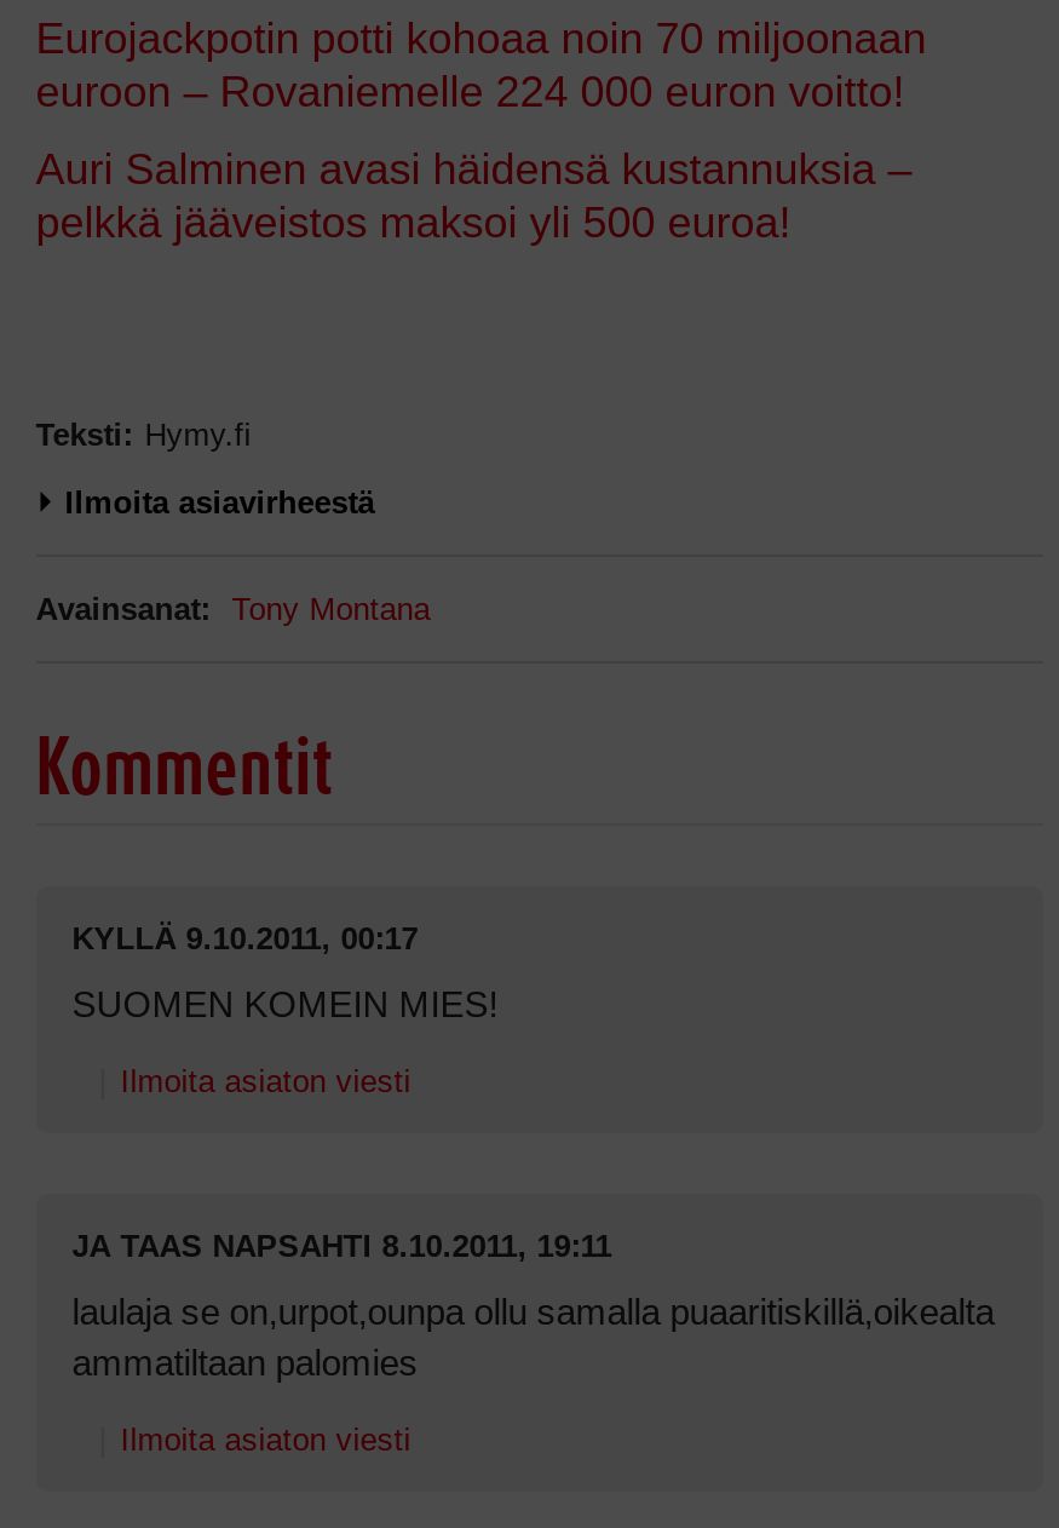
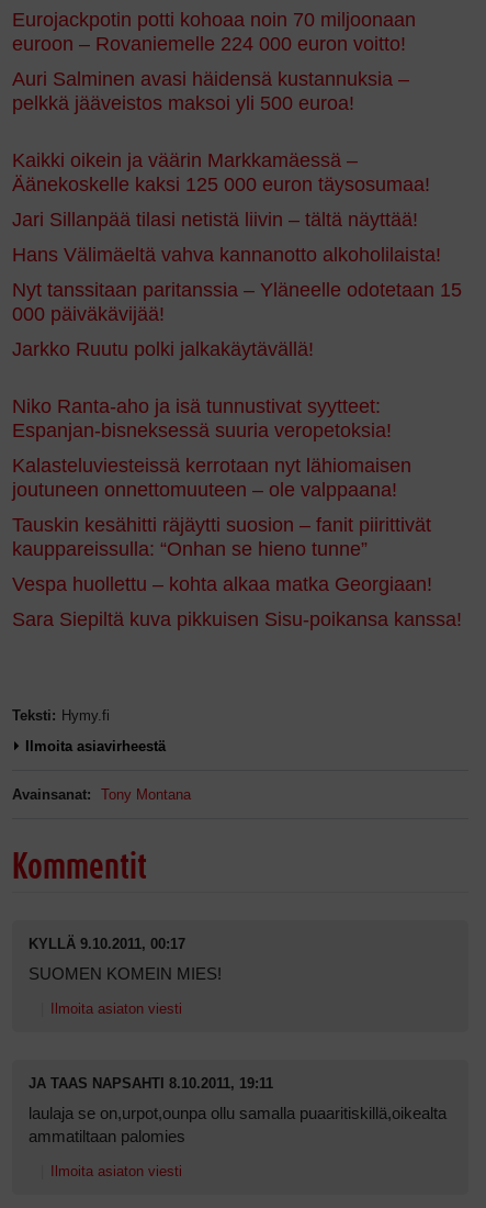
+ Kaikki oikein ja väärin Markkamäessä –
+ Äänekoskelle kaksi 125 000 euron täysosumaa!
+ Jari Sillanpää tilasi netistä liivin – tältä näyttää!
+ Hans Välimäeltä vahva kannanotto alkoholilaista!
+ Nyt tanssitaan paritanssia – Yläneelle odotetaan 15
+ 000 päiväkävijää!
+ Jarkko Ruutu polki jalkakäytävällä!
+ Niko Ranta-aho ja isä tunnustivat syytteet:
+ Espanjan-bisneksessä suuria veropetoksia!
+ Kalasteluviesteissä kerrotaan nyt lähiomaisen
+ joutuneen onnettomuuteen – ole valppaana!
+ Tauskin kesähitti räjäytti suosion – fanit piirittivät
+ kauppareissulla: “Onhan se hieno tunne”
+ Vespa huollettu – kohta alkaa matka Georgiaan!
+ Sara Siepiltä kuva pikkuisen Sisu-poikansa kanssa!
